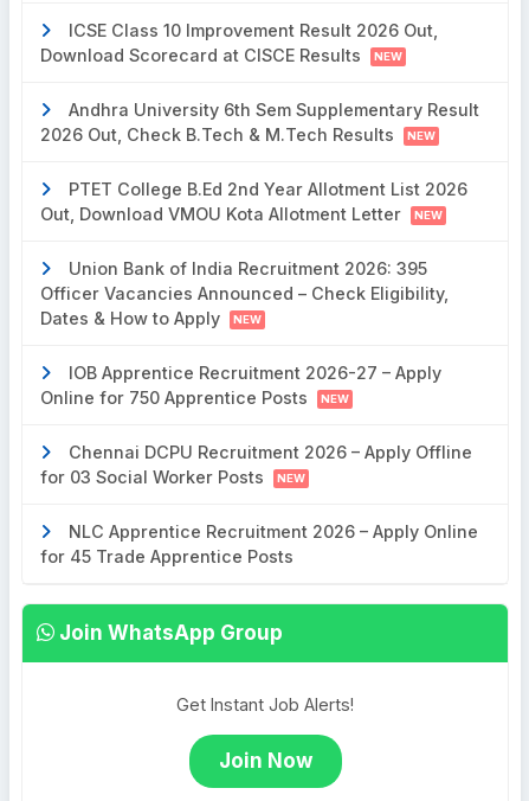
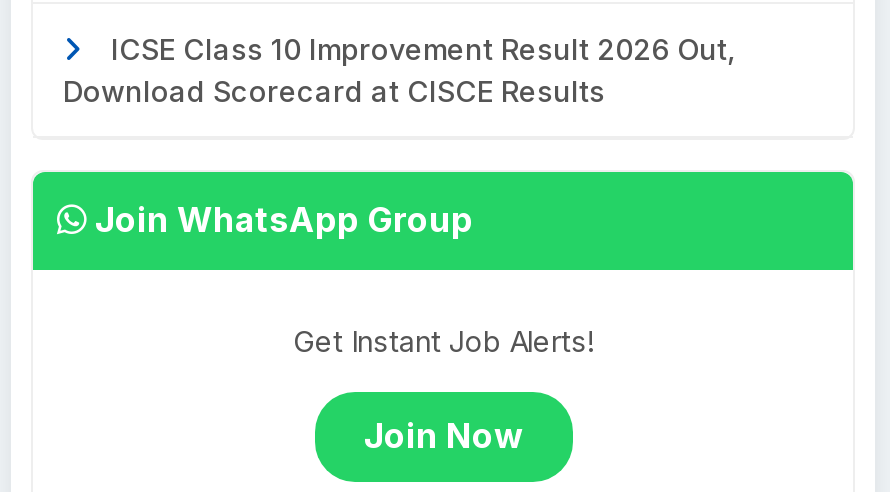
- NEW
- Andhra University 6th Sem Supplementary Result
- 2026 Out, Check B.Tech & M.Tech Results
- NEW
- PTET College B.Ed 2nd Year Allotment List 2026
- Out, Download VMOU Kota Allotment Letter
- NEW
- Union Bank of India Recruitment 2026: 395
- Officer Vacancies Announced – Check Eligibility,
- Dates & How to Apply
- NEW
- IOB Apprentice Recruitment 2026-27 – Apply
- Online for 750 Apprentice Posts
- NEW
- Chennai DCPU Recruitment 2026 – Apply Offline
- for 03 Social Worker Posts
- NEW
- NLC Apprentice Recruitment 2026 – Apply Online
- for 45 Trade Apprentice Posts
